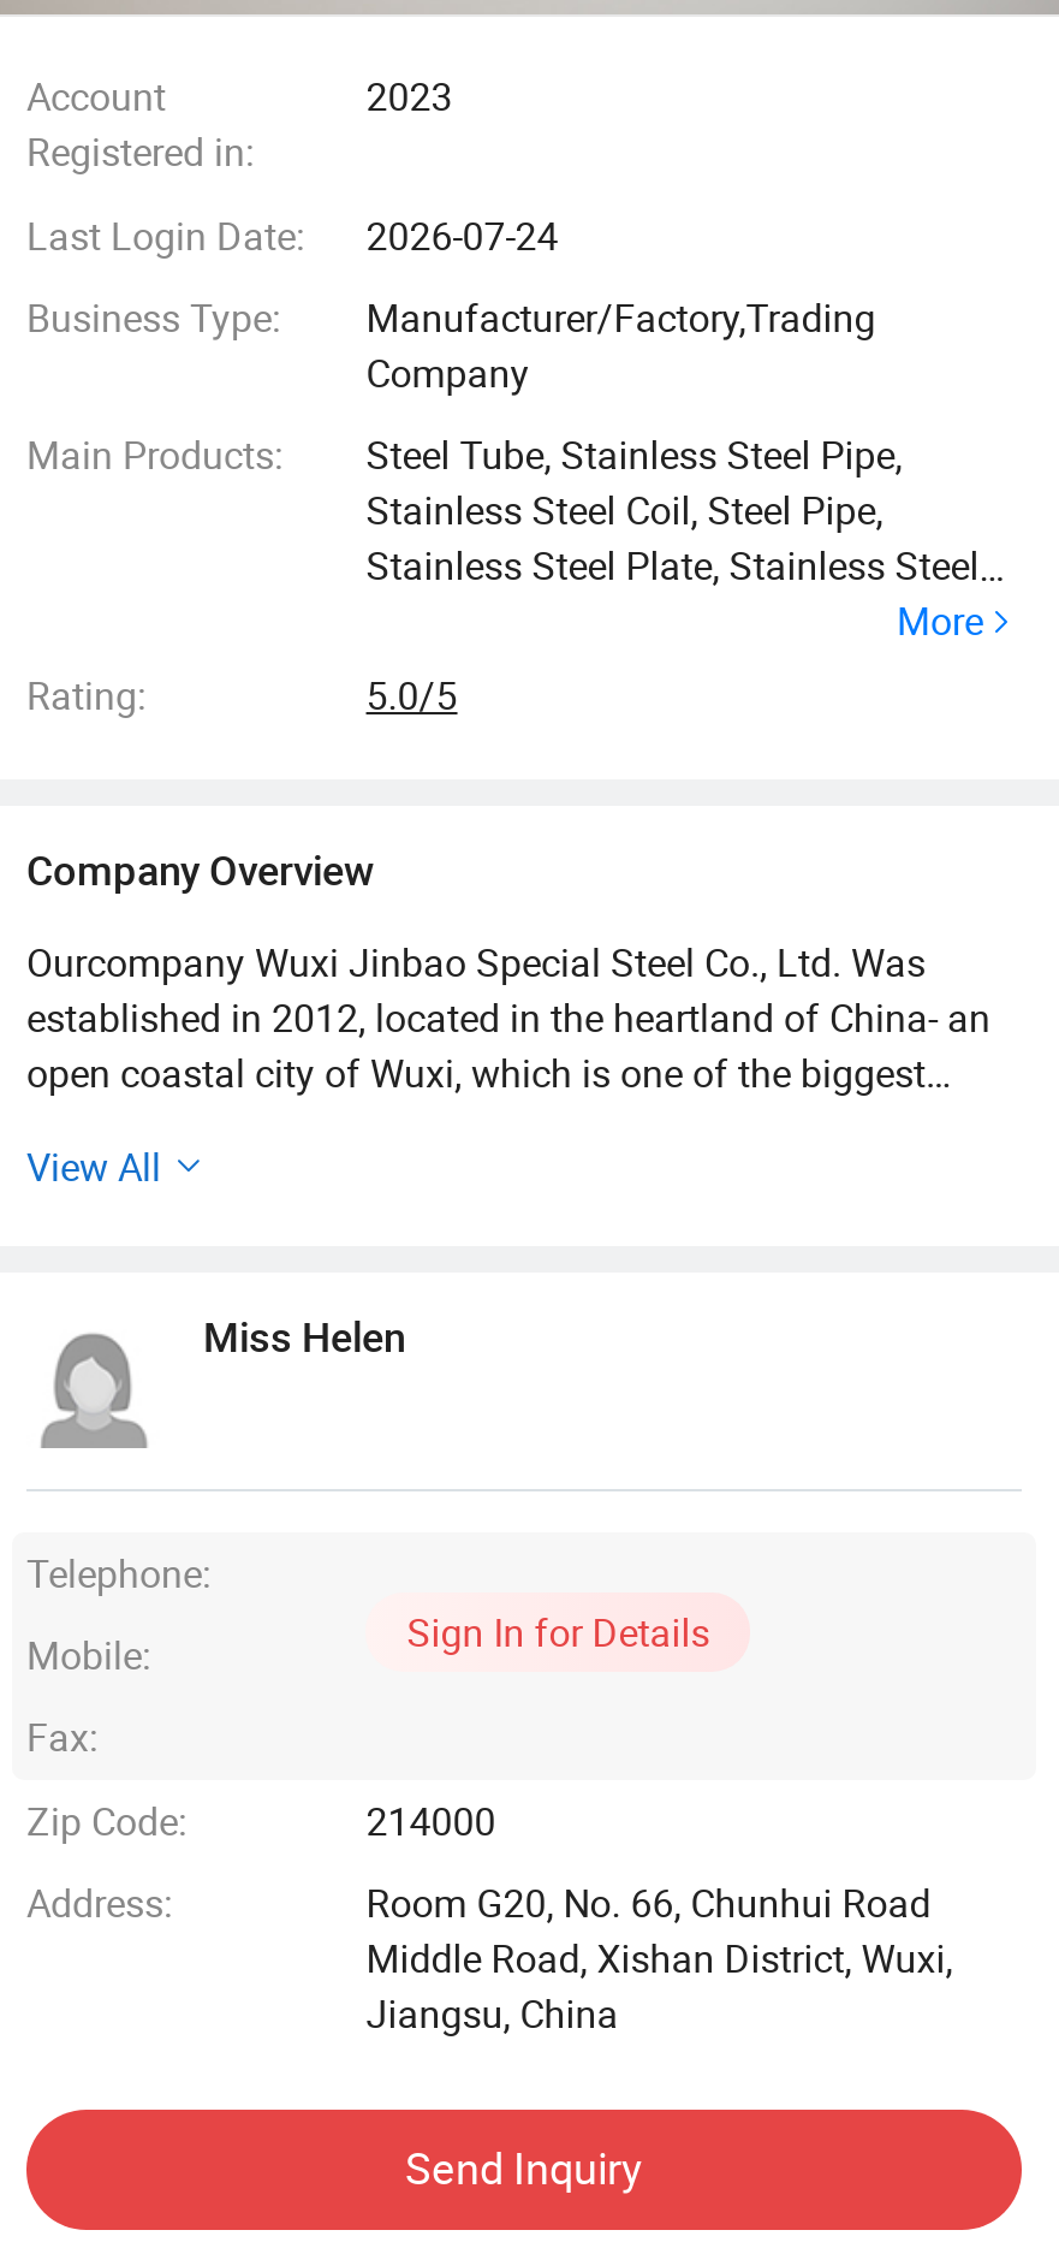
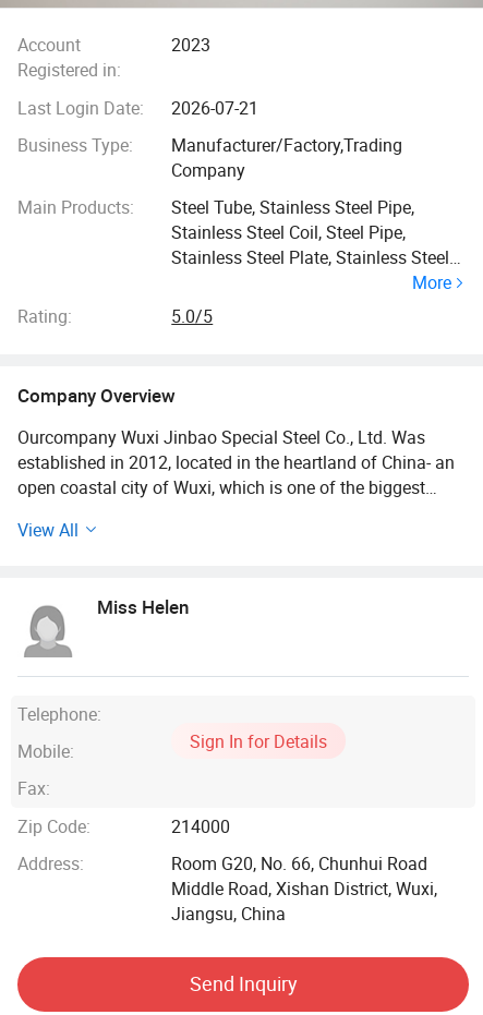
- Last Login Date: 2026-07-24
+ Last Login Date: 2026-07-21
